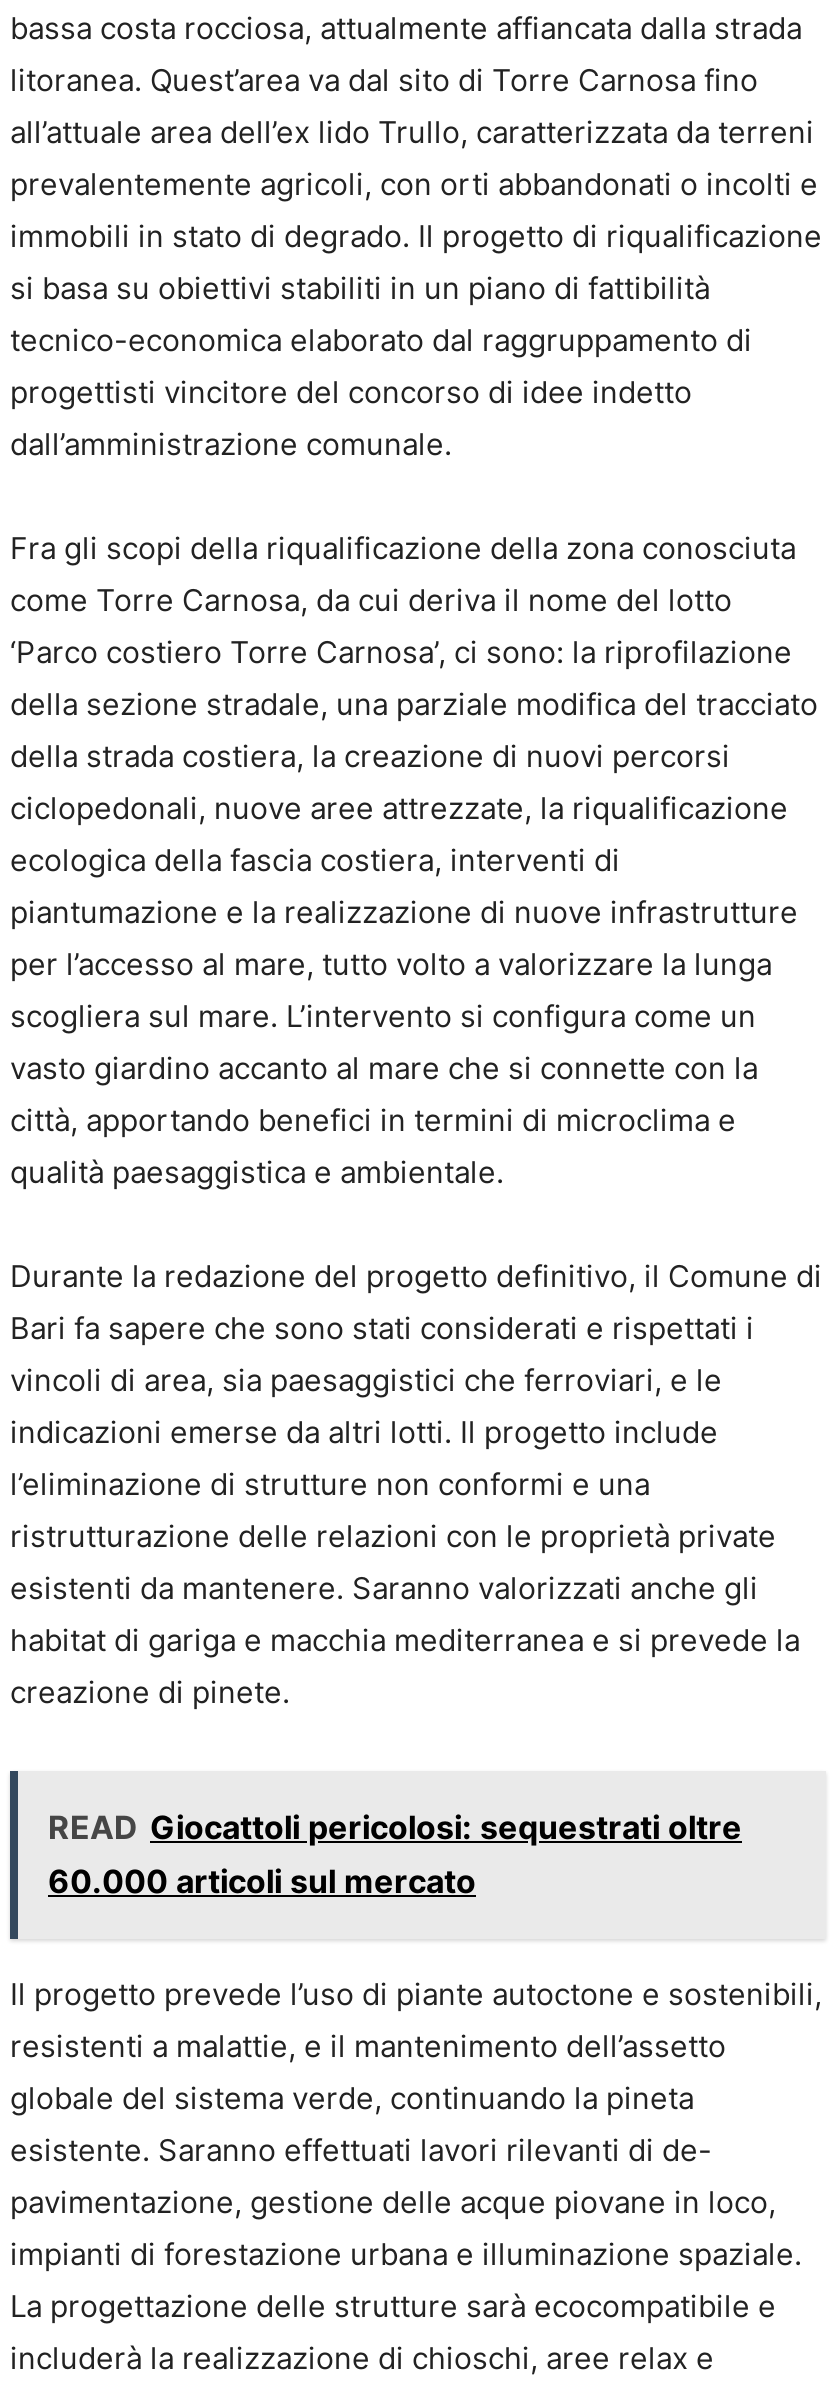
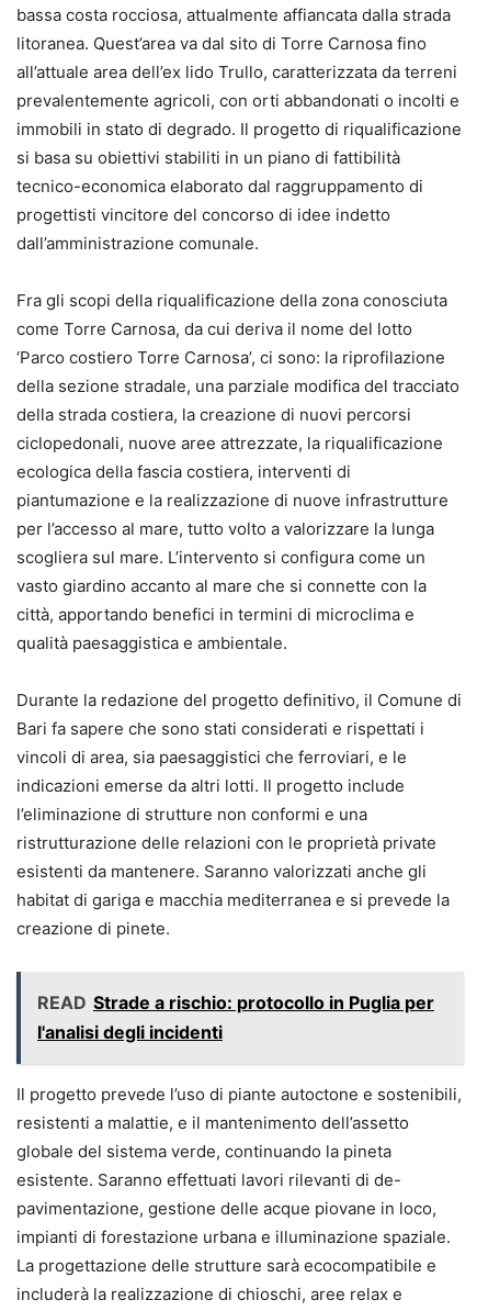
- READ Giocattoli pericolosi: sequestrati oltre
- 60.000 articoli sul mercato
+ READ Strade a rischio: protocollo in Puglia per
+ l'analisi degli incidenti
